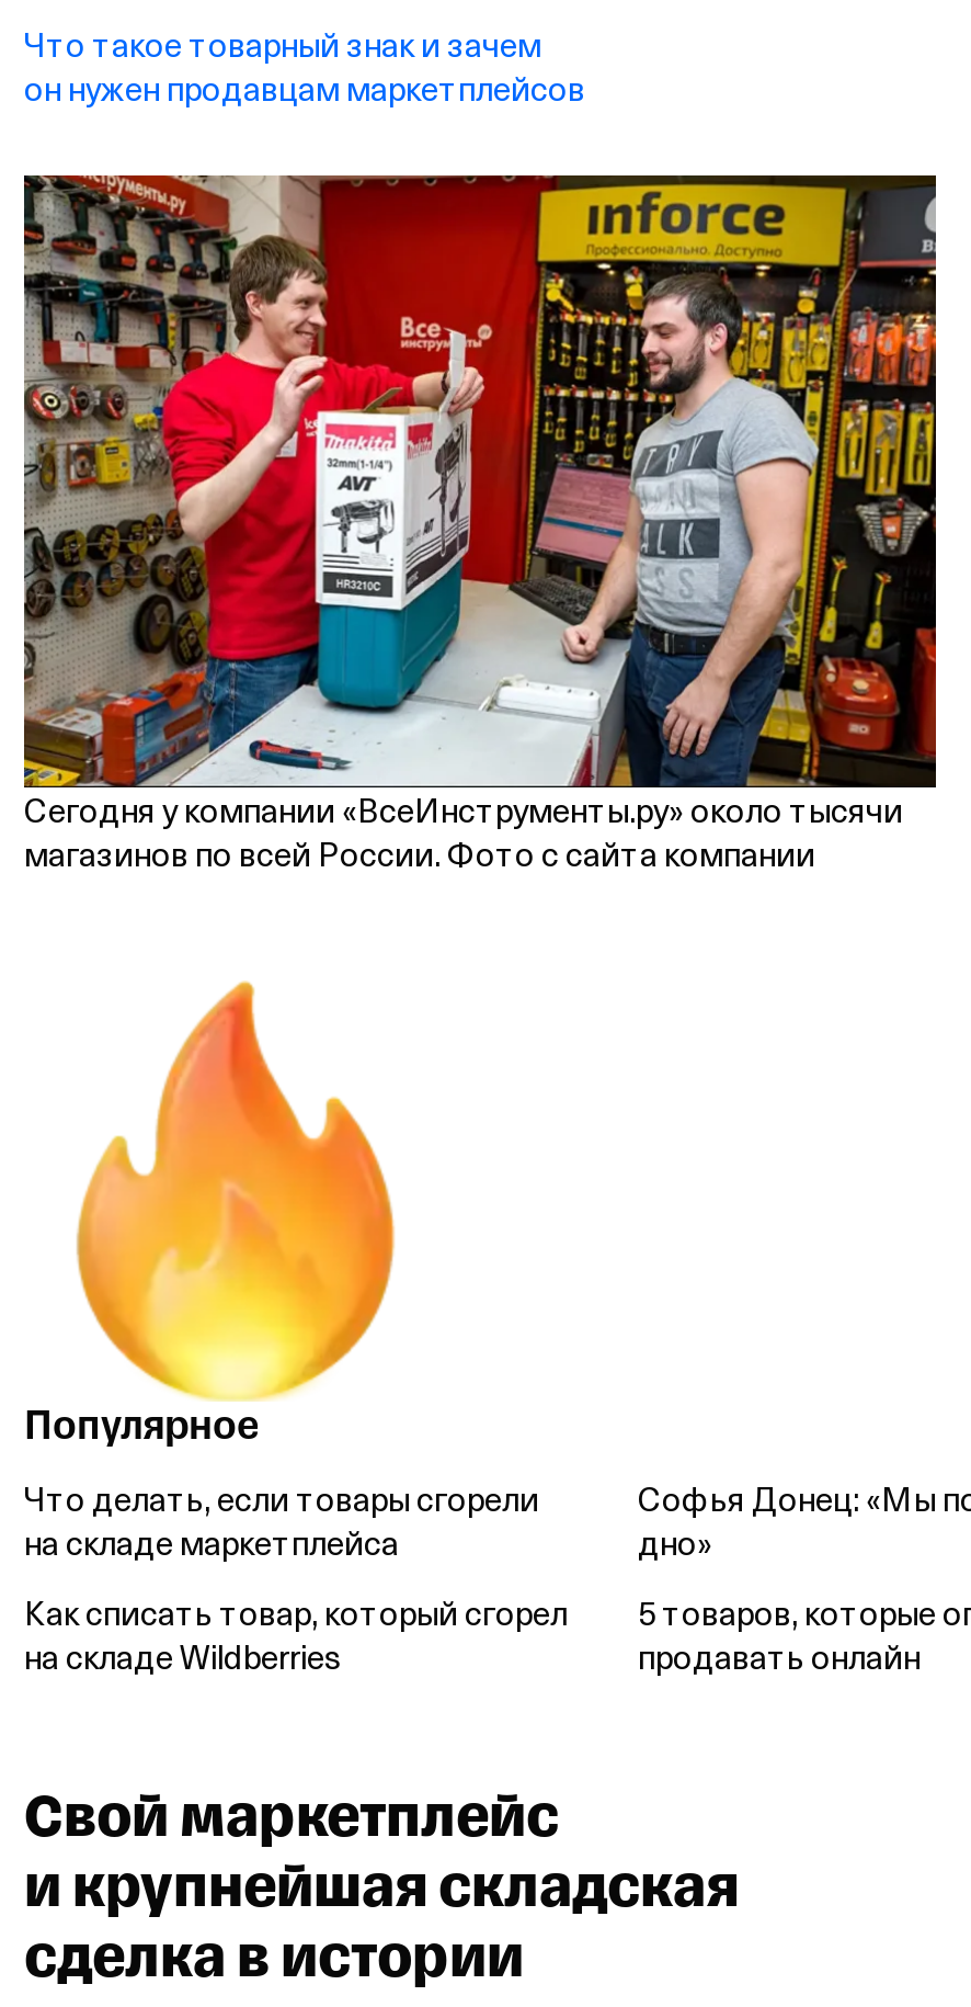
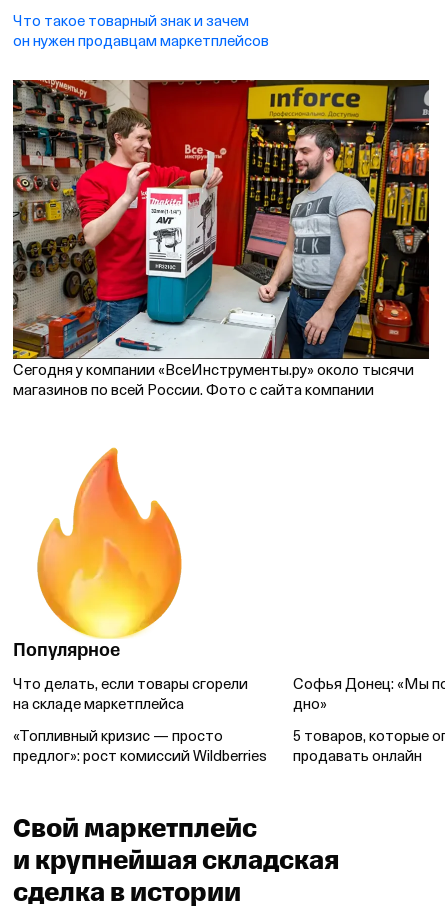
- Как списать товар, который сгорел
- на складе Wildberries
+ «Топливный кризис — просто
+ предлог»: рост комиссий Wildberries
